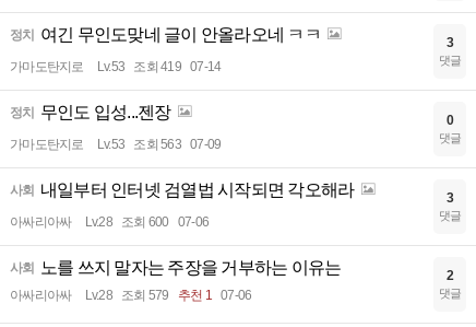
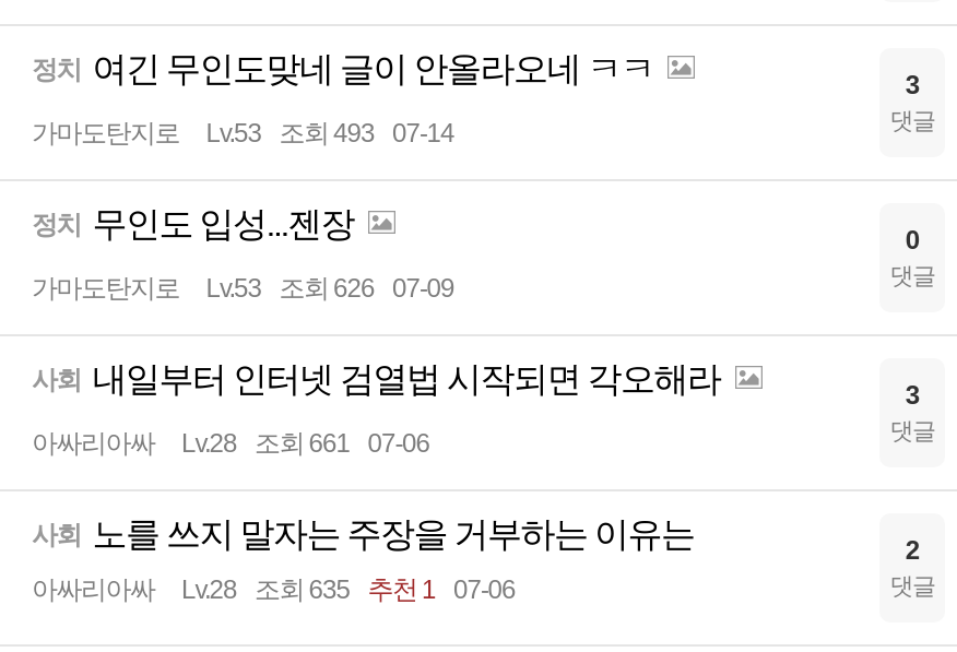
- 가마도탄지로 Lv.53 조회 419 07-14
+ 가마도탄지로 Lv.53 조회 493 07-14

- 가마도탄지로 Lv.53 조회 563 07-09
+ 가마도탄지로 Lv.53 조회 626 07-09

- 아싸리아싸 Lv.28 조회 600 07-06
+ 아싸리아싸 Lv.28 조회 661 07-06

- 아싸리아싸 Lv.28 조회 579 추천 1 07-06
+ 아싸리아싸 Lv.28 조회 635 추천 1 07-06
